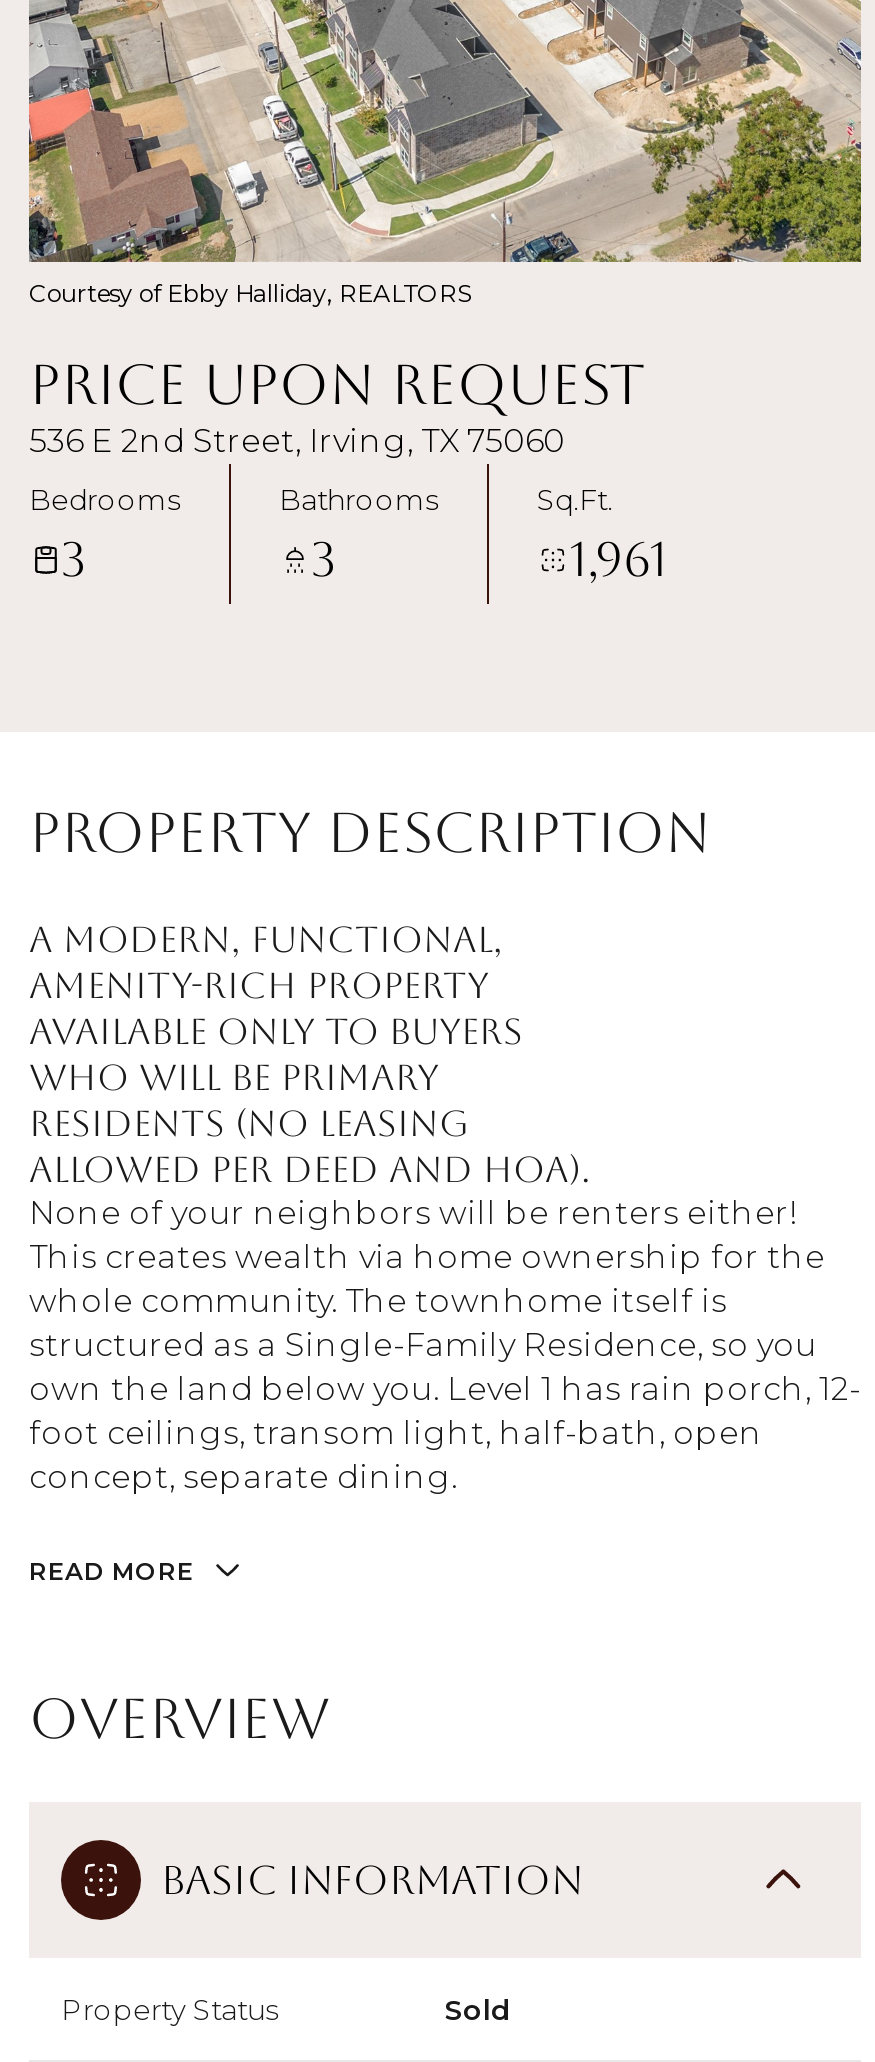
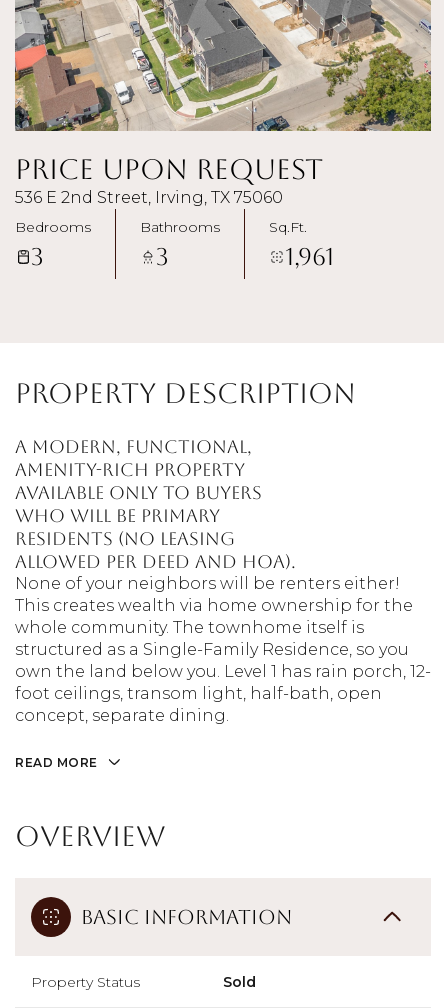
- Courtesy of Ebby Halliday, REALTORS
